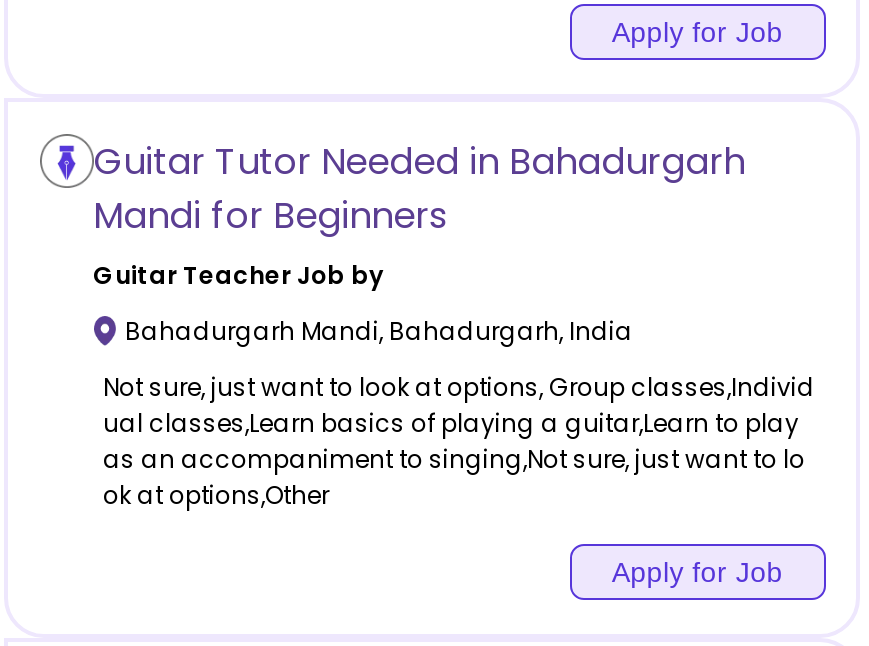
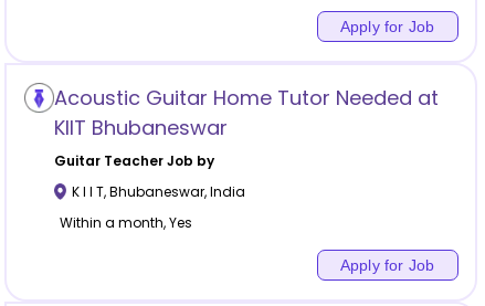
- Guitar Tutor Needed in Bahadurgarh
- Mandi for Beginners
+ Acoustic Guitar Home Tutor Needed at
+ KIIT Bhubaneswar

- Bahadurgarh Mandi, Bahadurgarh, India
+ K I I T, Bhubaneswar, India

- Not sure, just want to look at options, Group classes,Individ
- ual classes,Learn basics of playing a guitar,Learn to play
- as an accompaniment to singing,Not sure, just want to lo
- ok at options,Other
+ Within a month, Yes
